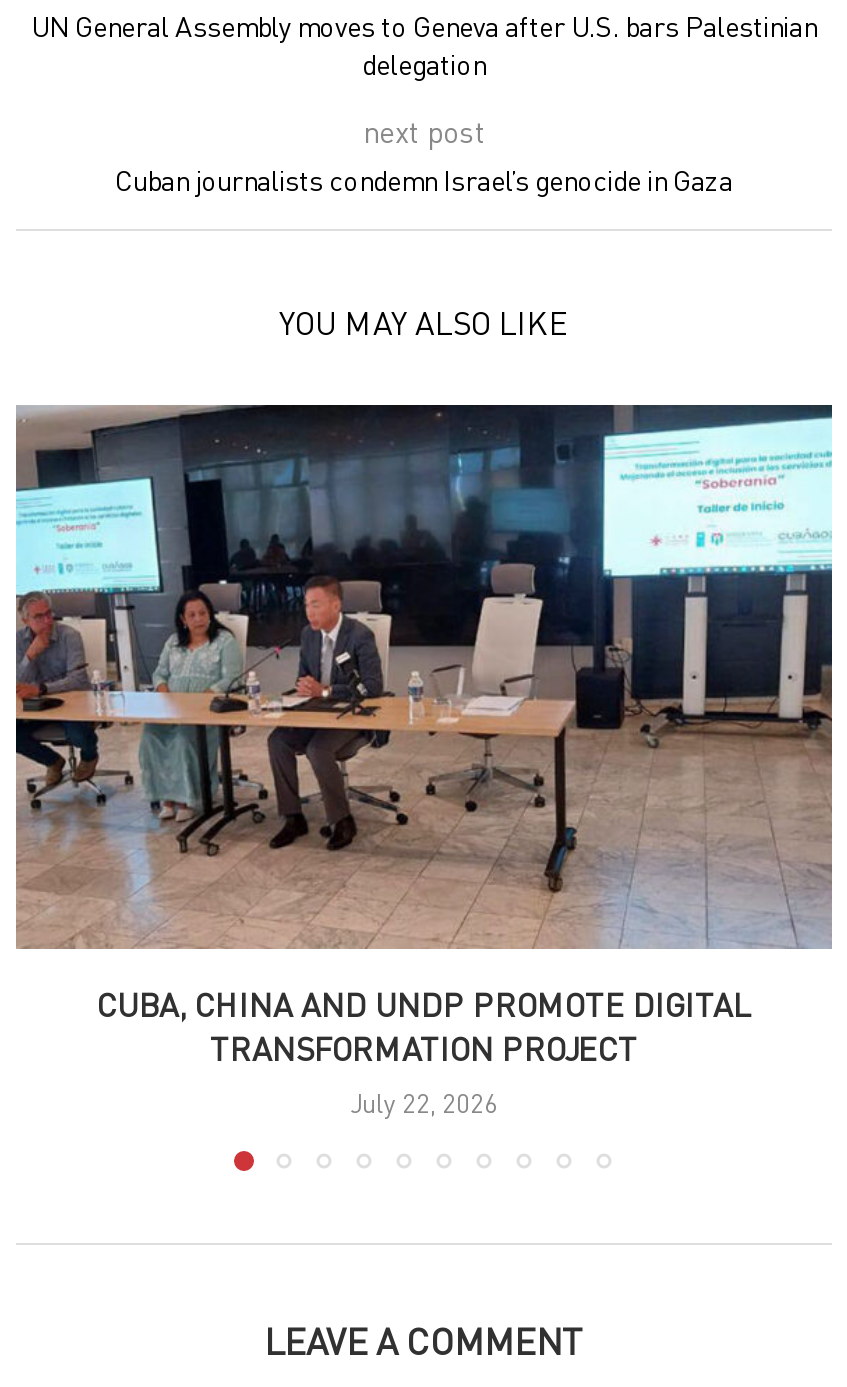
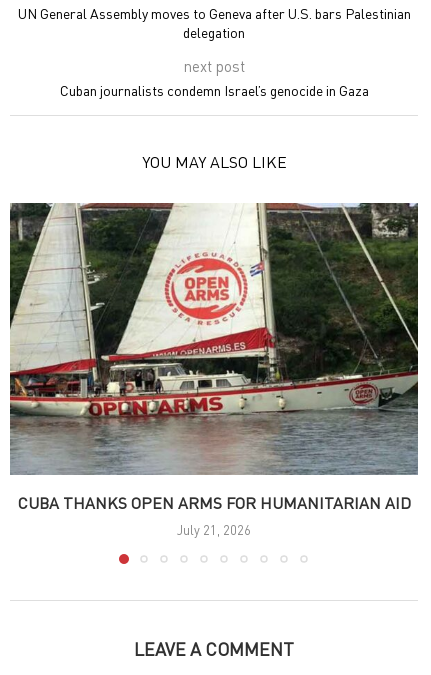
- [image]
- CUBA, CHINA AND UNDP PROMOTE DIGITAL
- TRANSFORMATION PROJECT
- July 22, 2026
+ [image]
+ CUBA THANKS OPEN ARMS FOR HUMANITARIAN AID
+ July 21, 2026
